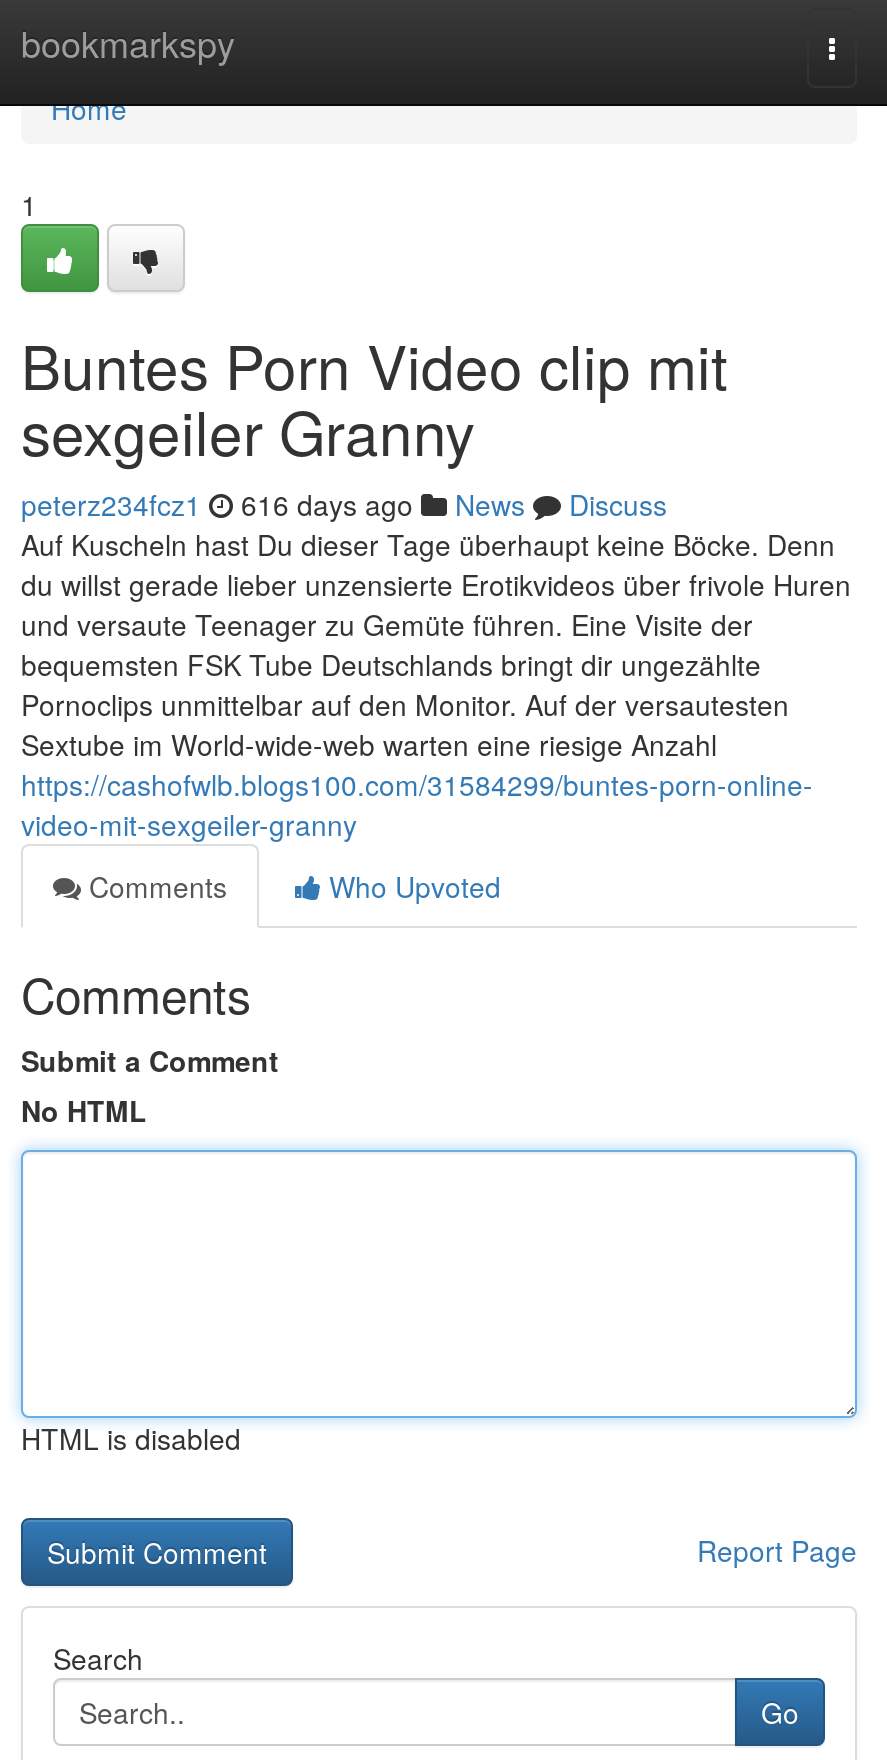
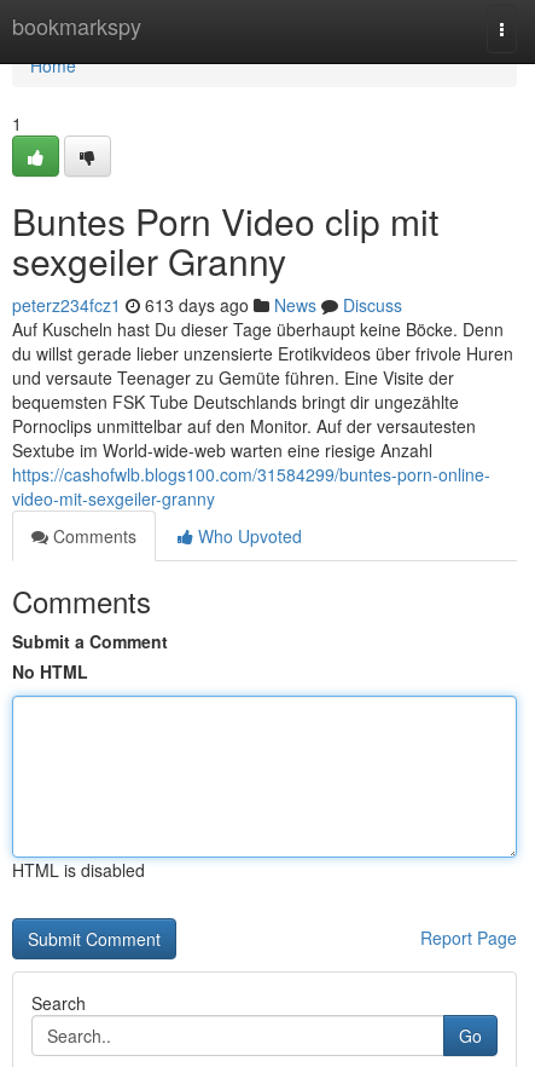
- peterz234fcz1 616 days ago News Discuss
+ peterz234fcz1 613 days ago News Discuss
